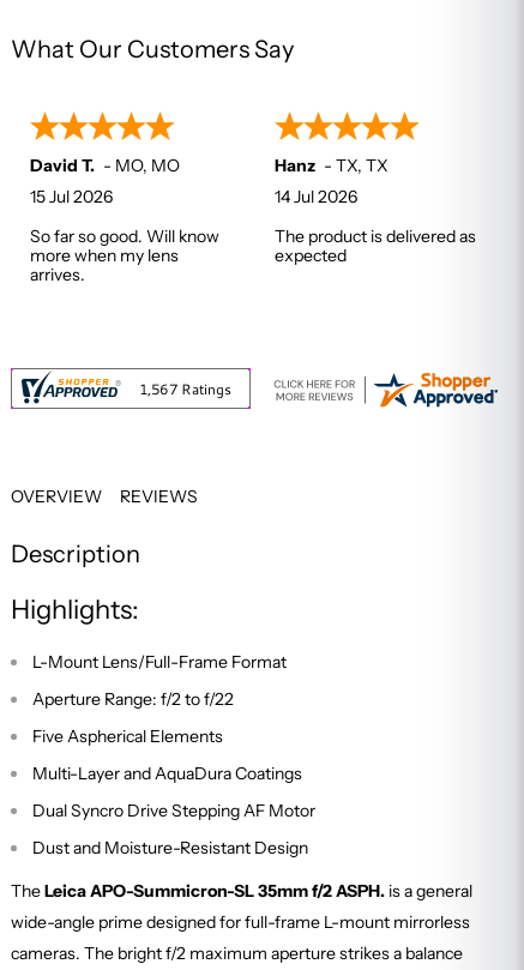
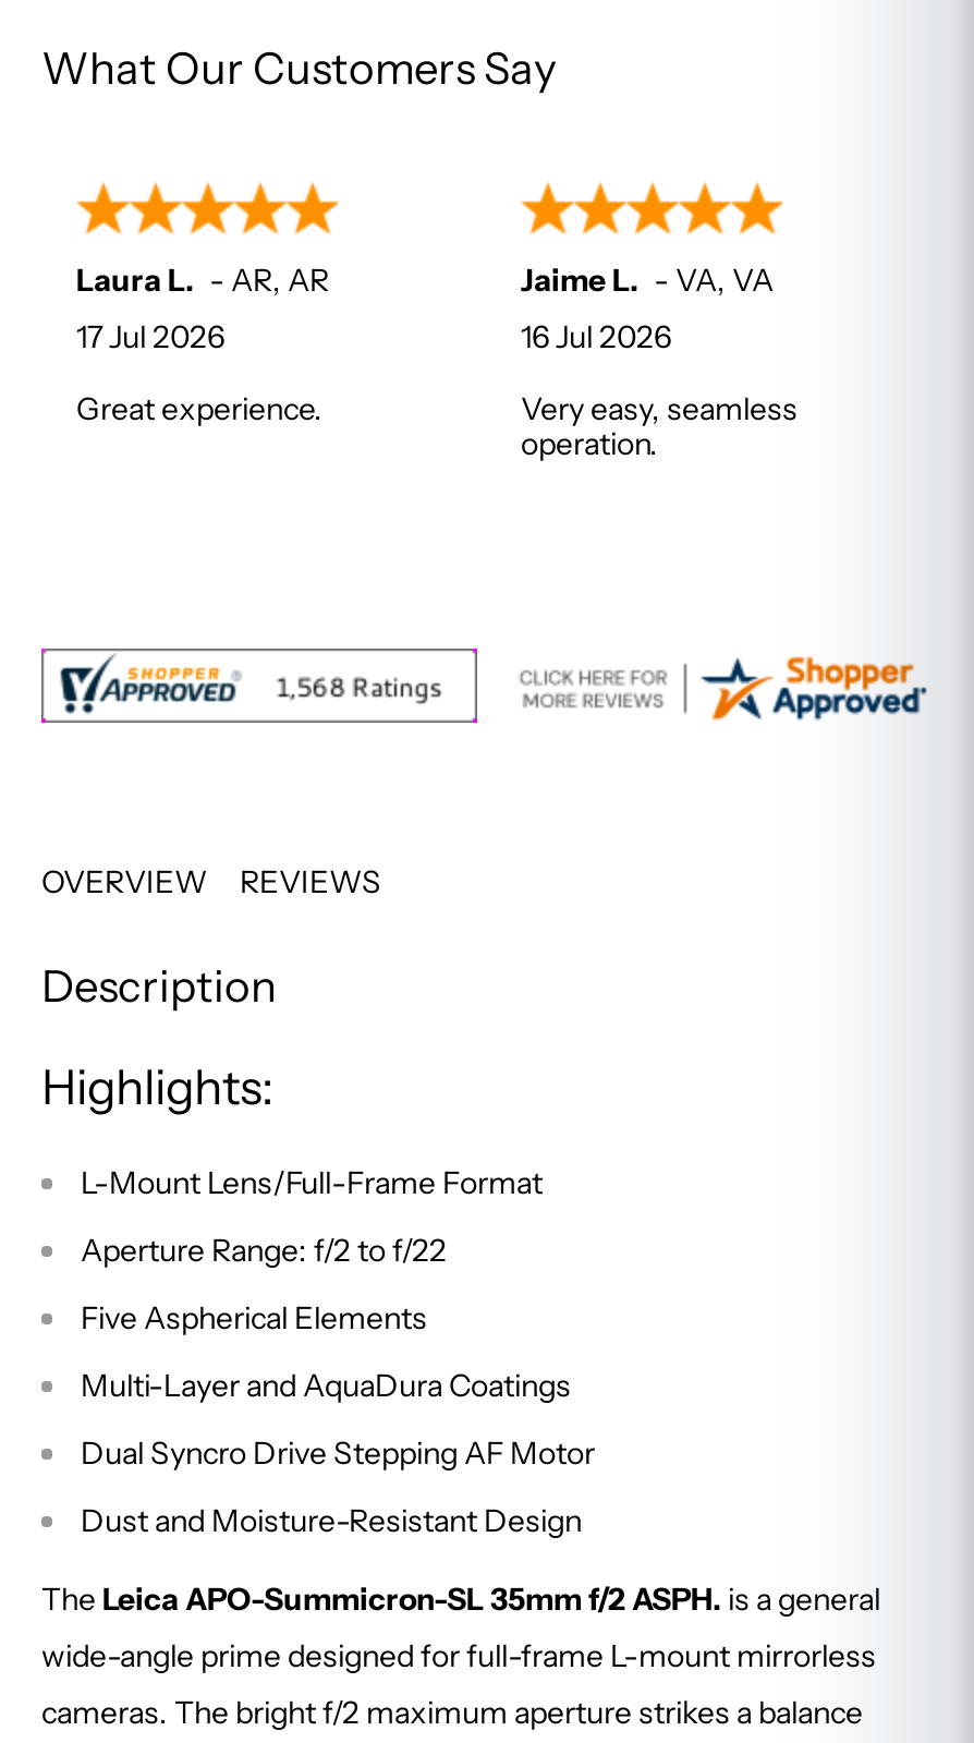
- David T. - MO, MO
- 15 Jul 2026
+ Laura L. - AR, AR
+ 17 Jul 2026

- Hanz - TX, TX
- 14 Jul 2026
+ Jaime L. - VA, VA
+ 16 Jul 2026

- So far so good. Will know
- more when my lens
- arrives.
+ Great experience.

- The product is delivered as
- expected
+ Very easy, seamless
+ operation.
